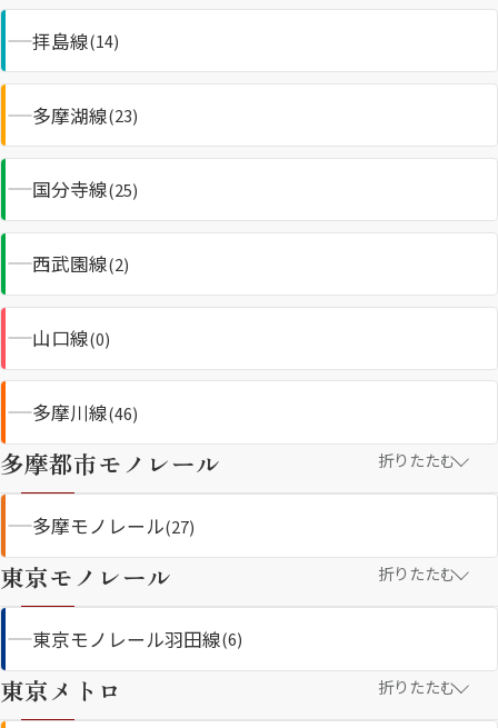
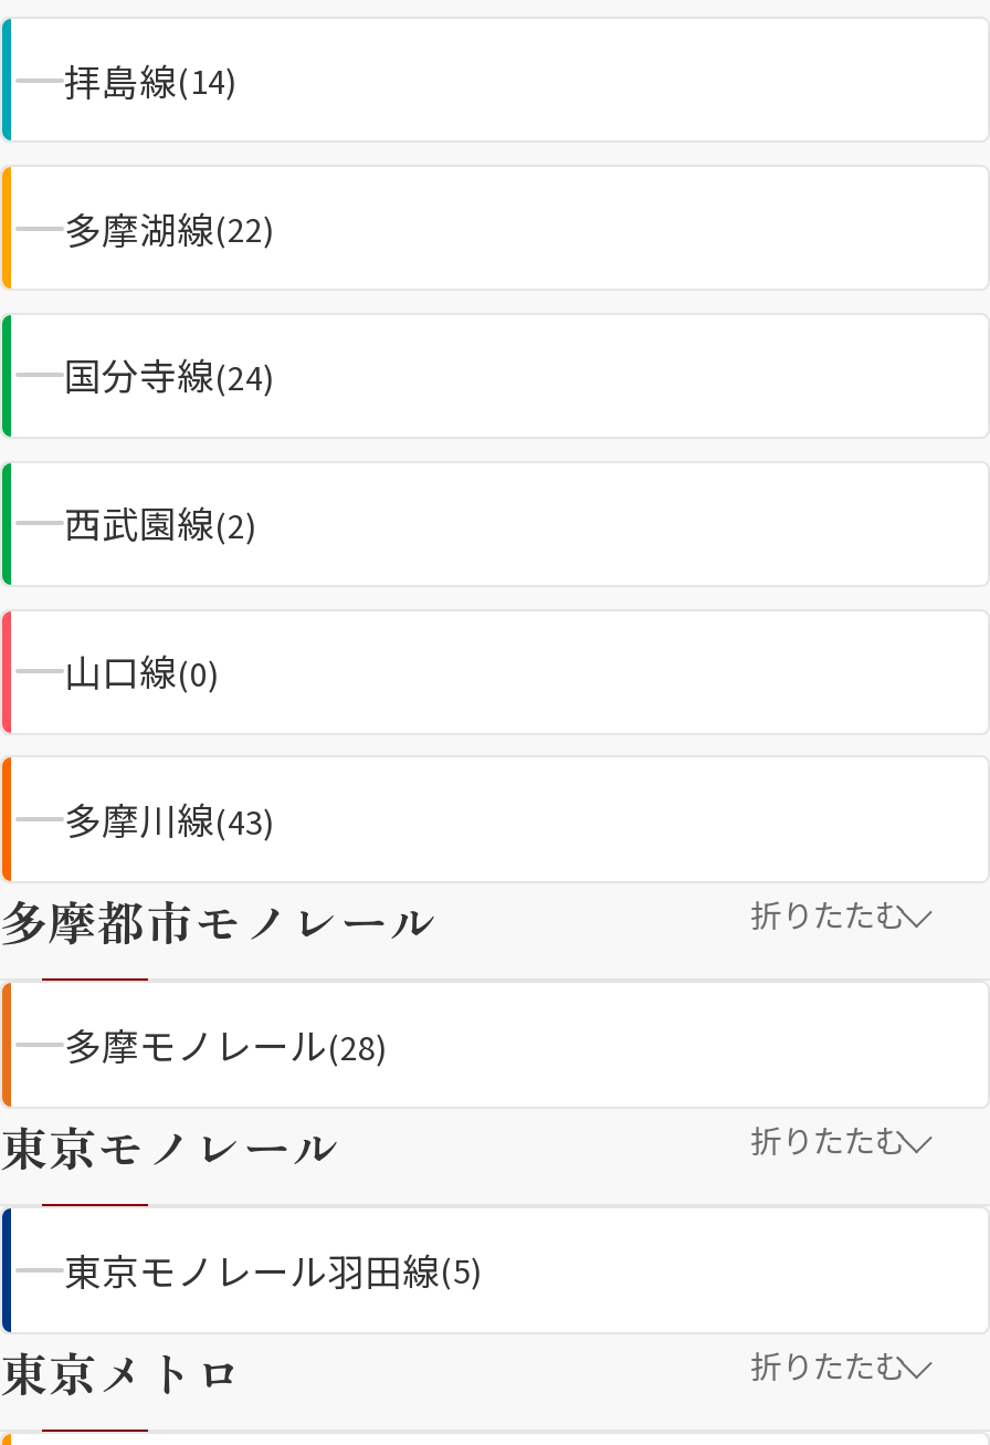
- 多摩湖線(23)
+ 多摩湖線(22)

- 国分寺線(25)
+ 国分寺線(24)

- 多摩川線(46)
+ 多摩川線(43)

- 多摩モノレール(27)
+ 多摩モノレール(28)

- 東京モノレール羽田線(6)
+ 東京モノレール羽田線(5)
